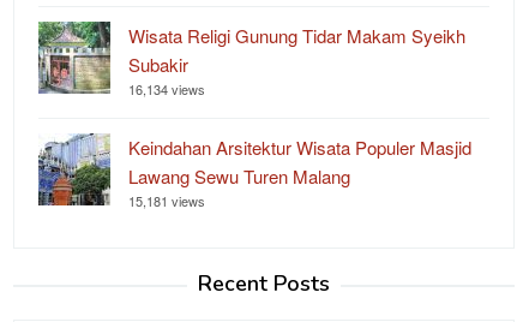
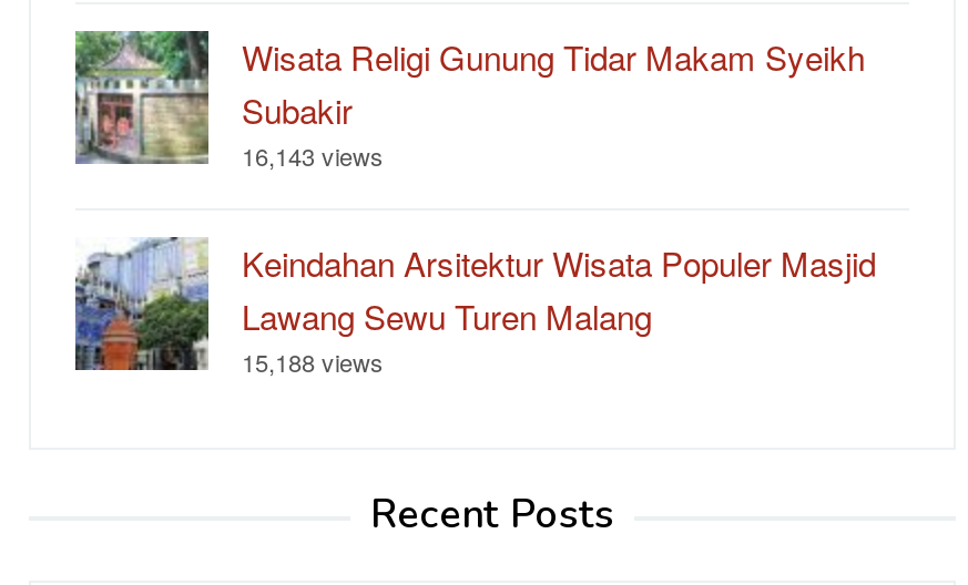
- 16,134 views
+ 16,143 views

- 15,181 views
+ 15,188 views
